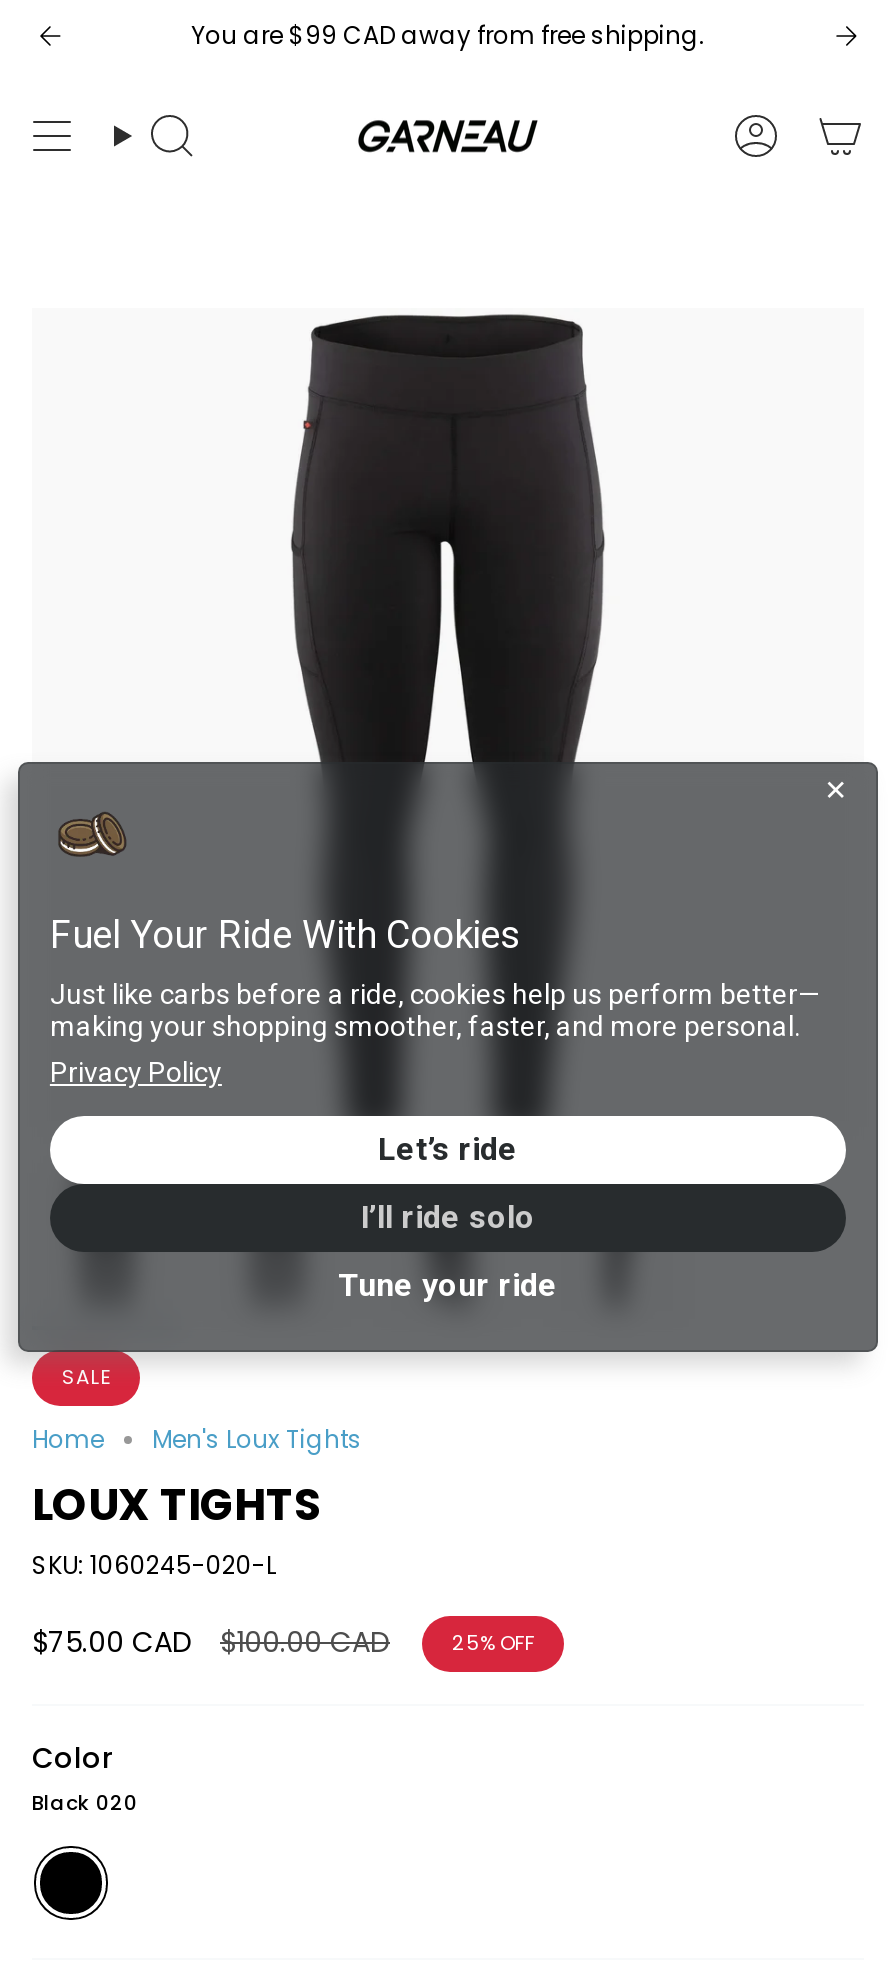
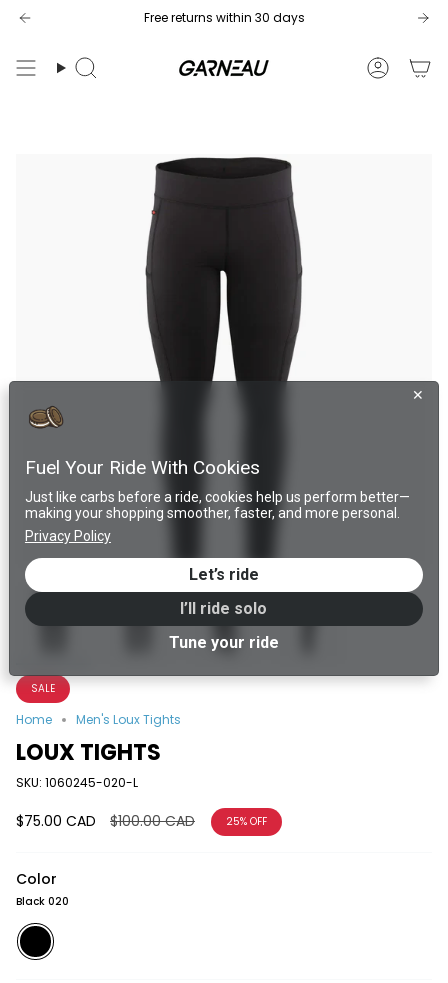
- You are $99 CAD away from free shipping.
+ Free returns within 30 days
